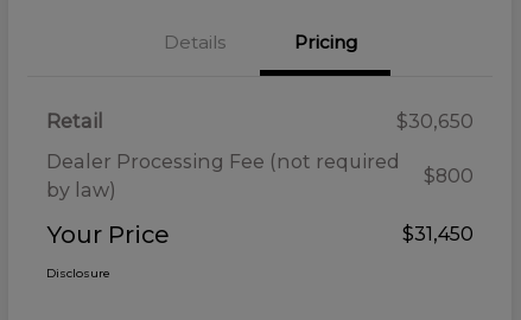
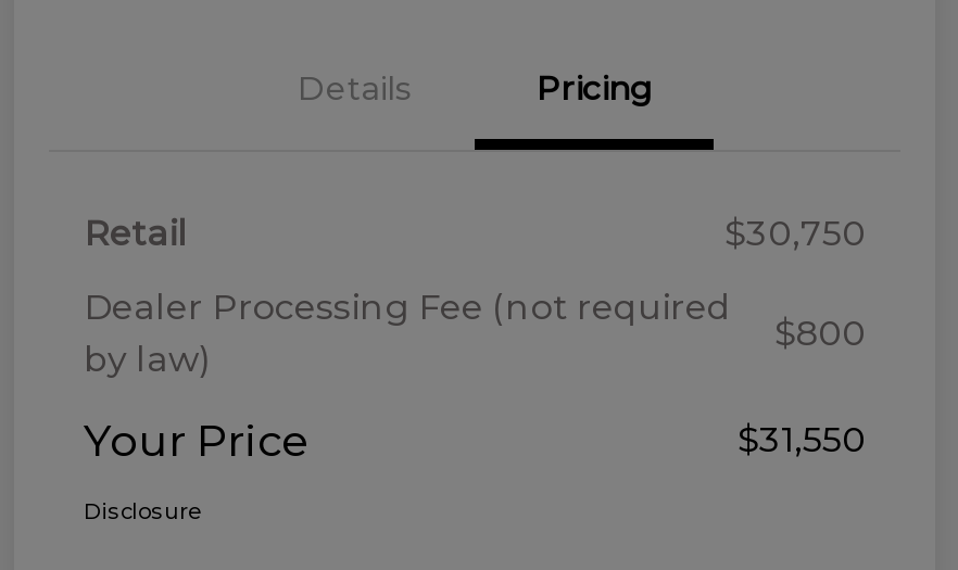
- $30,650
+ $30,750

- $31,450
+ $31,550
